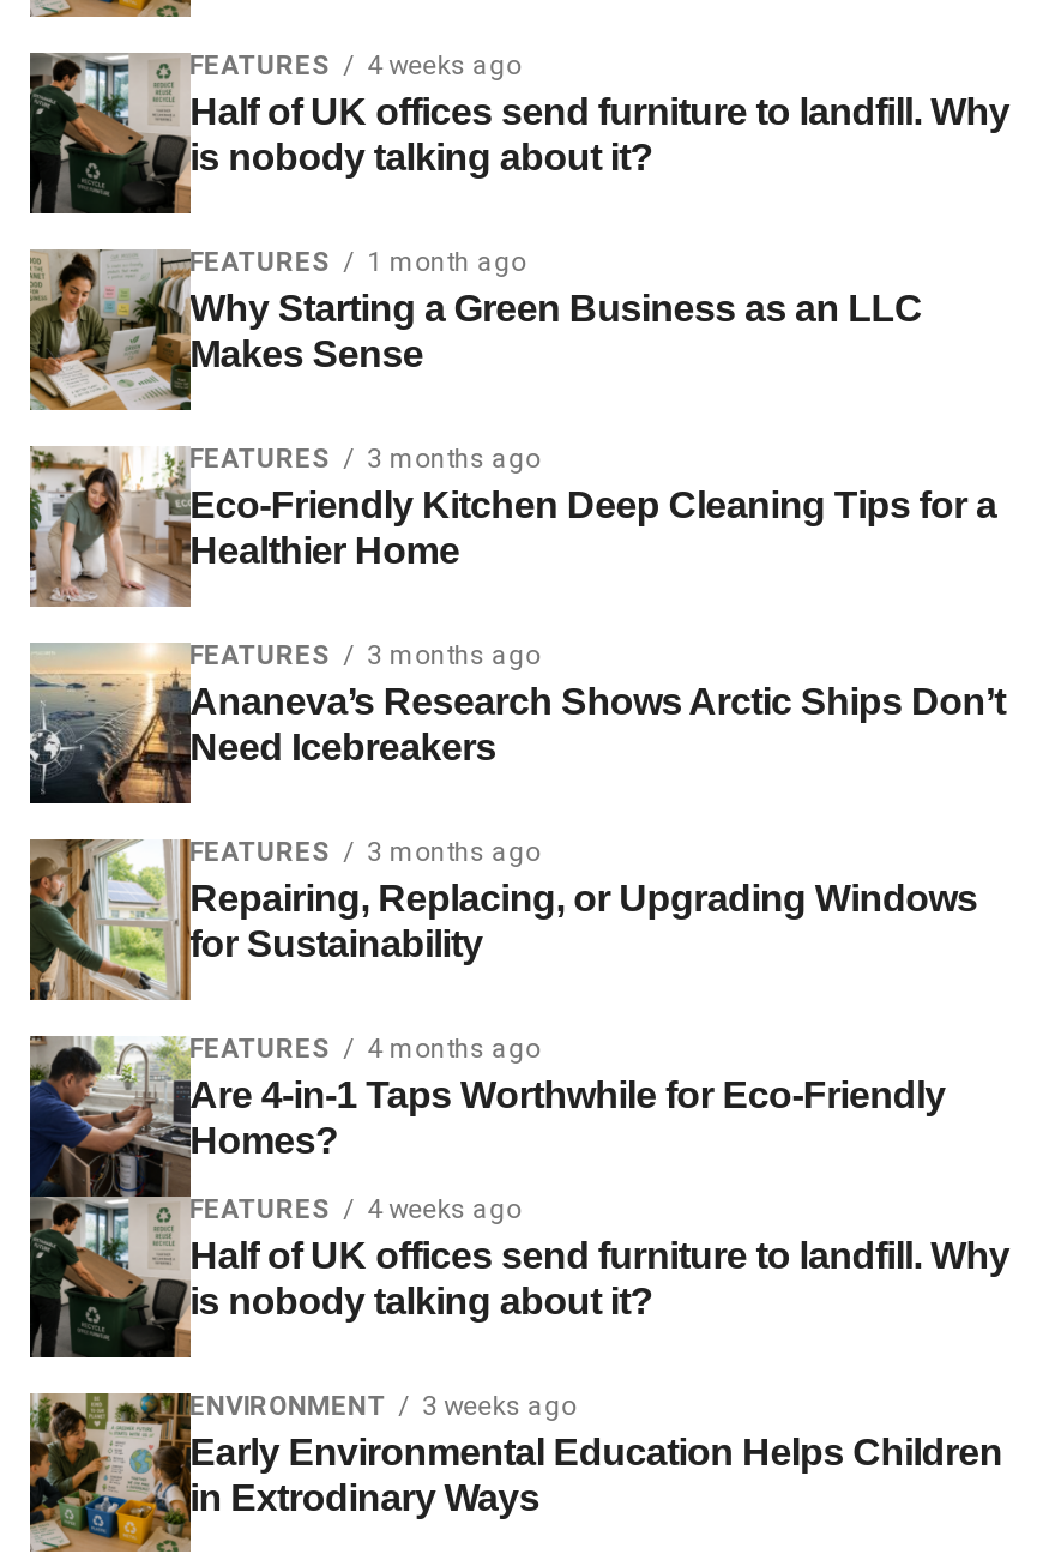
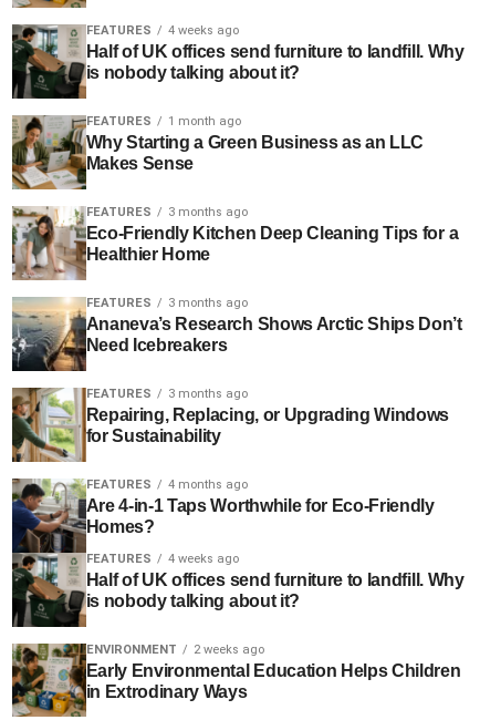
- ENVIRONMENT 3 weeks ago
+ ENVIRONMENT 2 weeks ago
